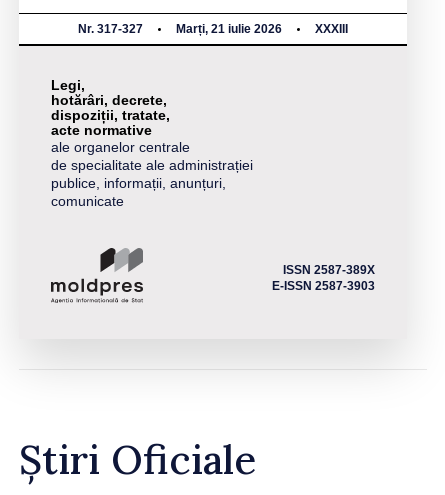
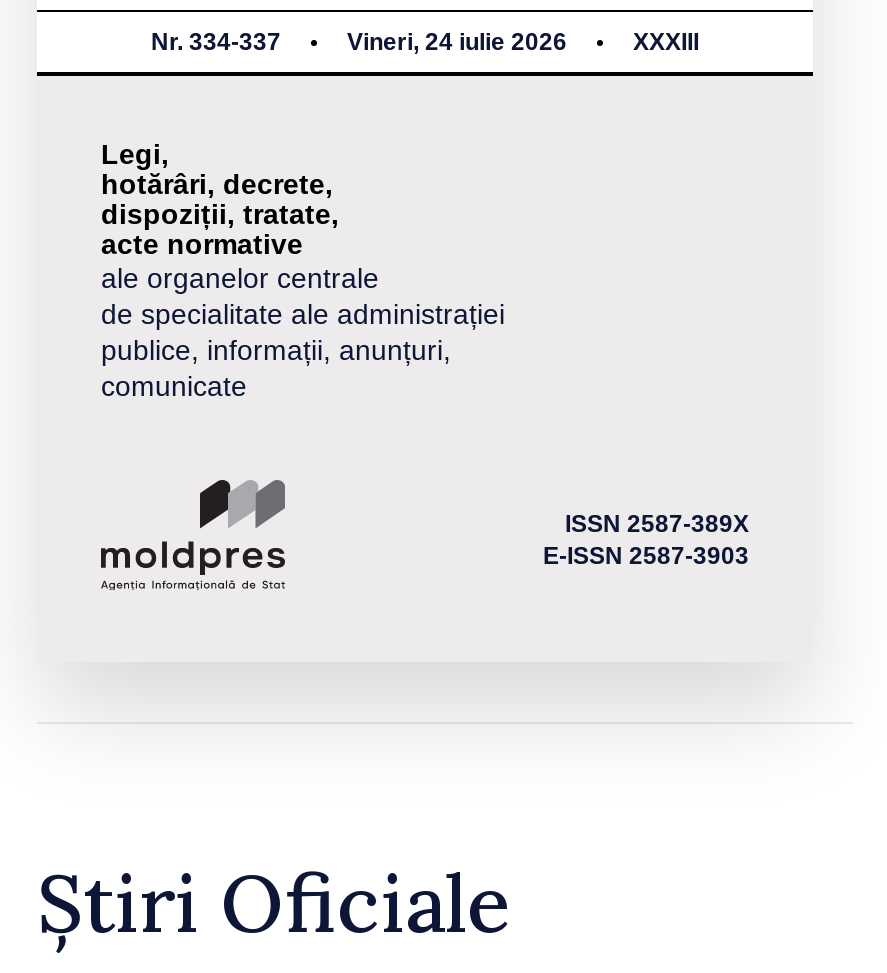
- Nr. 317-327
- Marți, 21 iulie 2026
+ Nr. 334-337
+ Vineri, 24 iulie 2026
